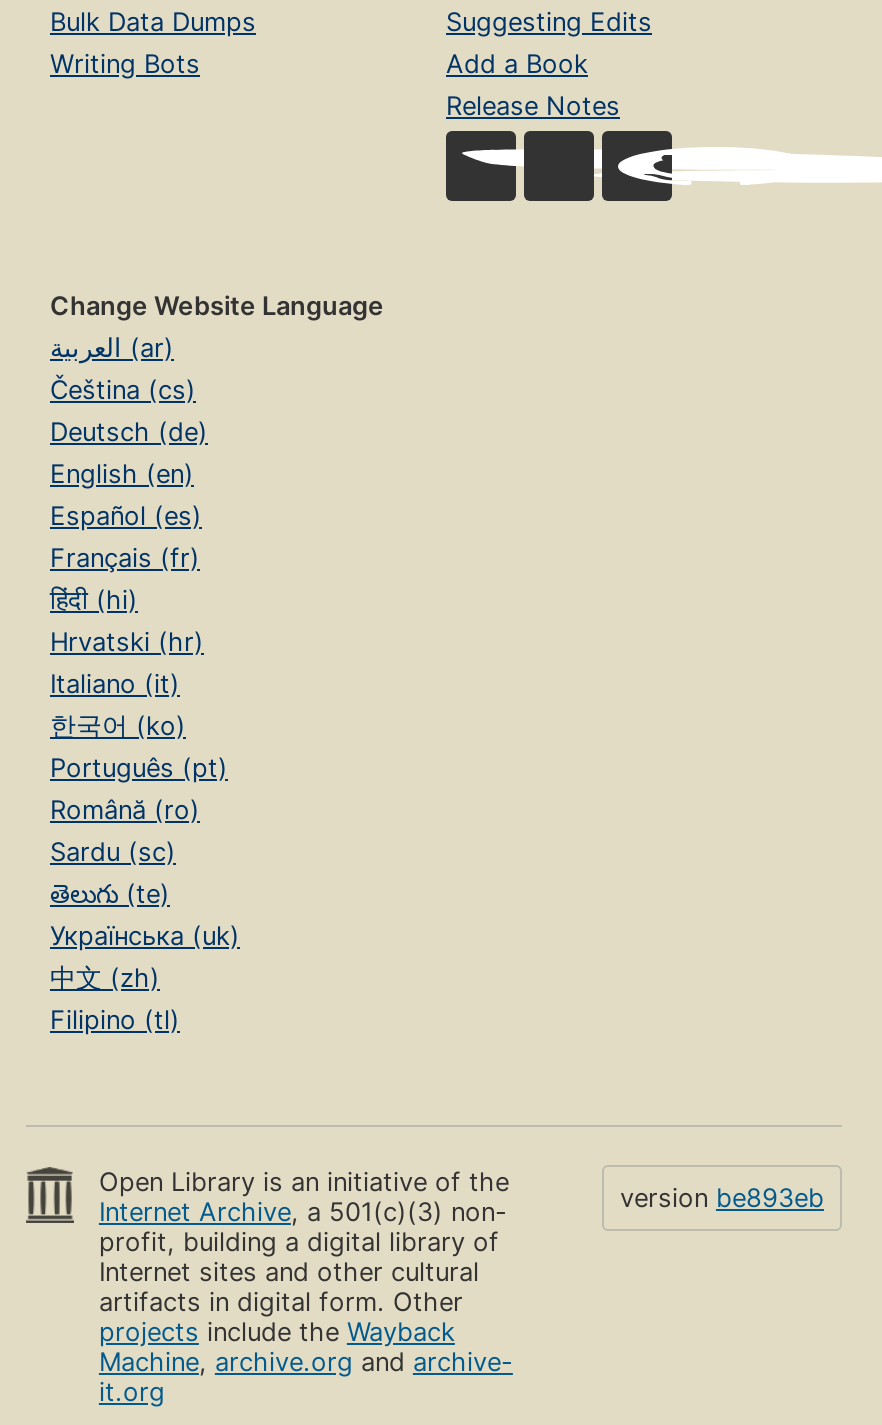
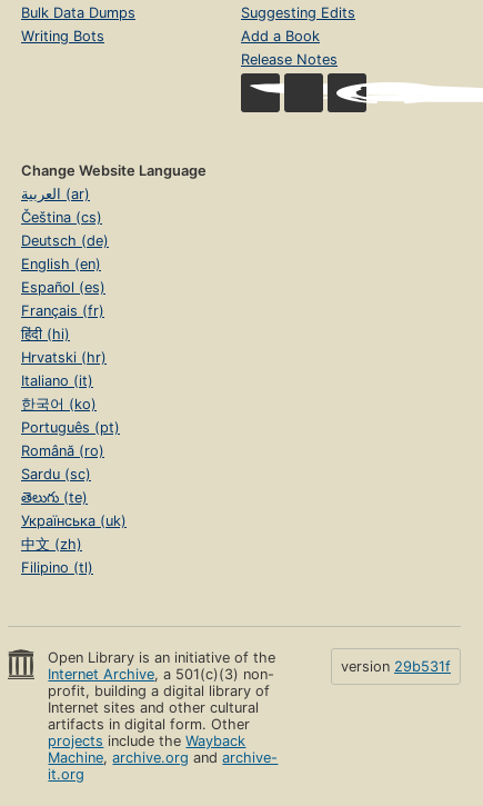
- version be893eb
+ version 29b531f
